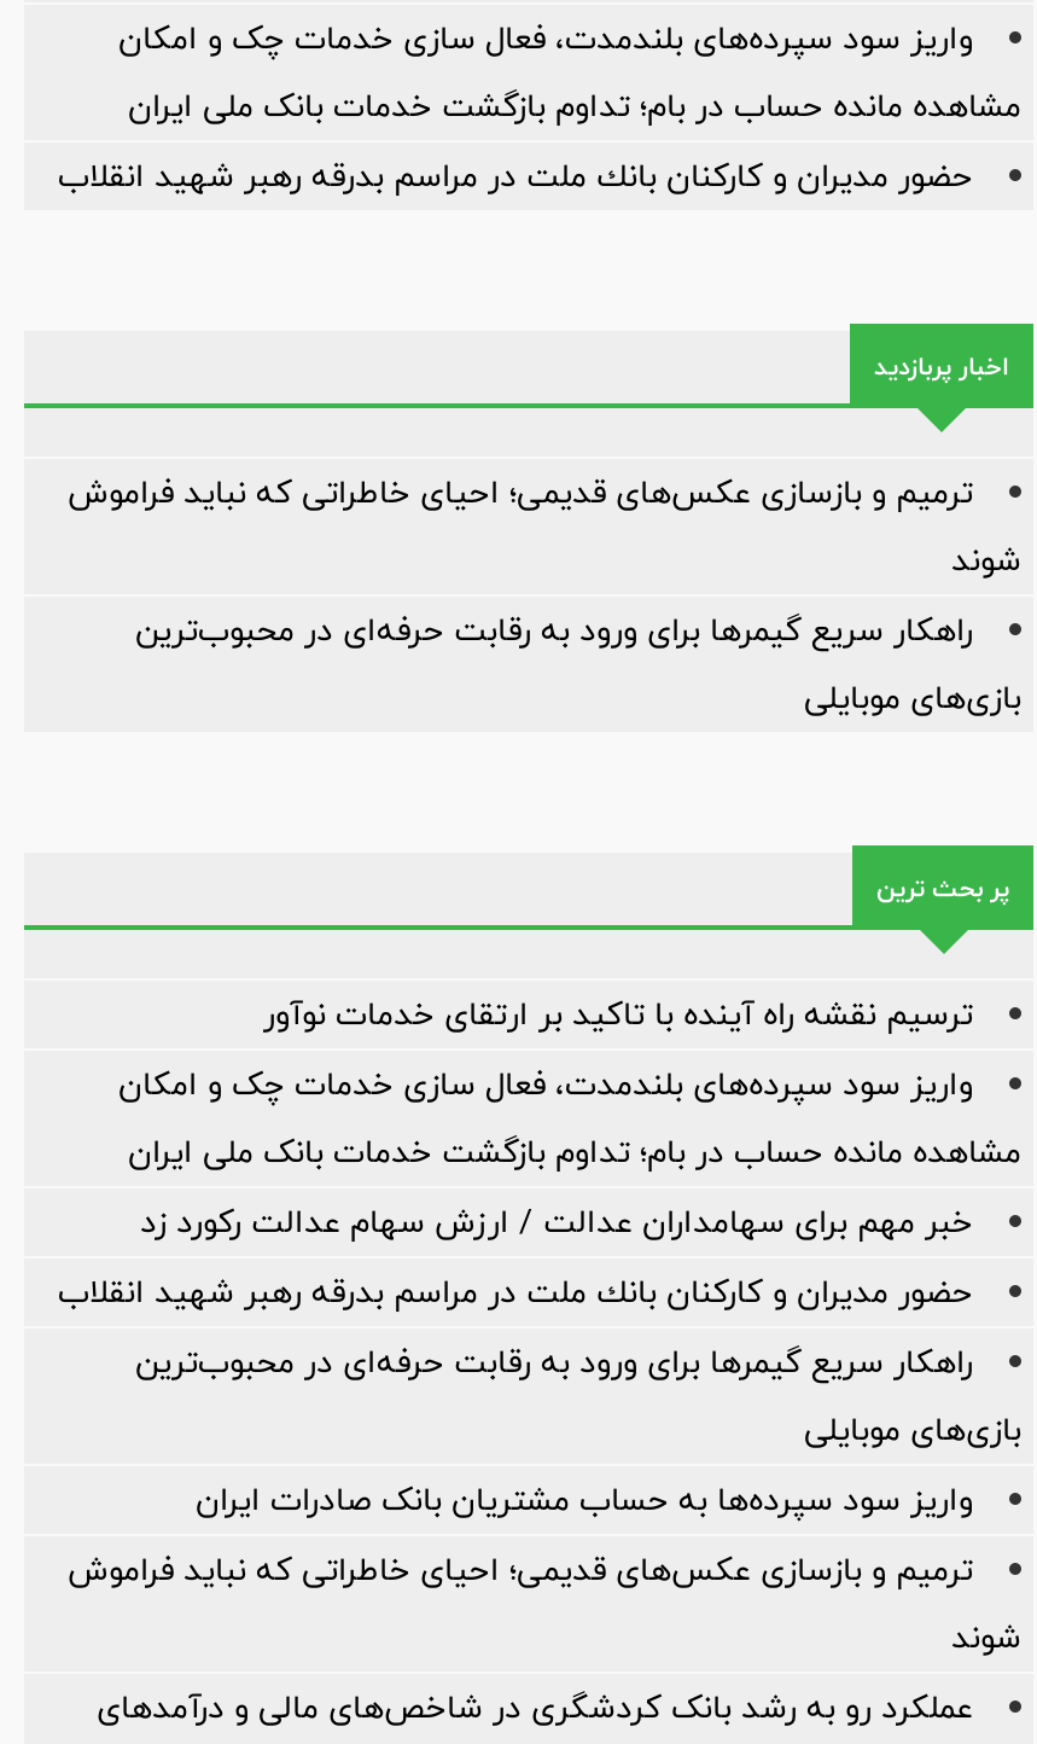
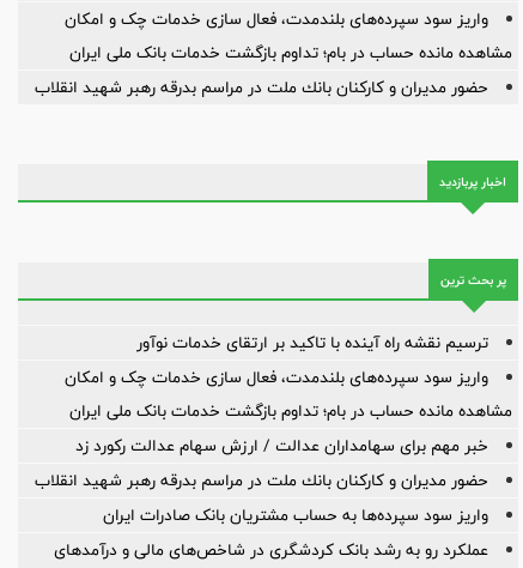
- ترمیم و بازسازی عکس‌های قدیمی؛ احیای خاطراتی که نباید فراموش
- شوند
- راهکار سریع گیمرها برای ورود به رقابت حرفه‌ای در محبوب‌ترین
- بازی‌های موبایلی

- راهکار سریع گیمرها برای ورود به رقابت حرفه‌ای در محبوب‌ترین
- بازی‌های موبایلی

- ترمیم و بازسازی عکس‌های قدیمی؛ احیای خاطراتی که نباید فراموش
- شوند
